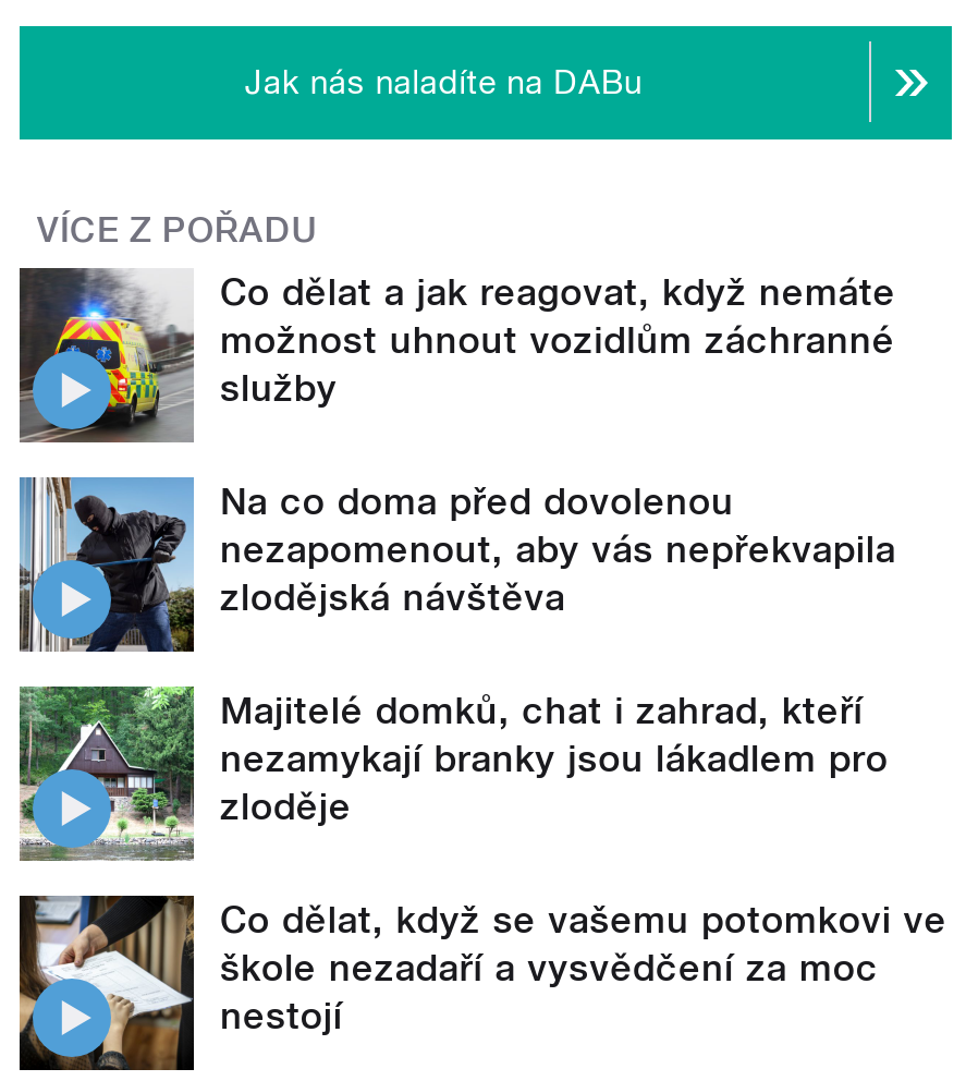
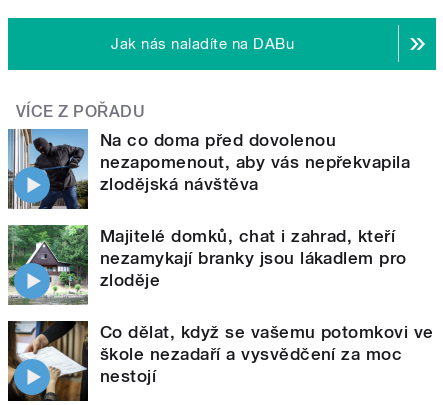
- [image]
- Co dělat a jak reagovat, když nemáte
- možnost uhnout vozidlům záchranné
- služby
